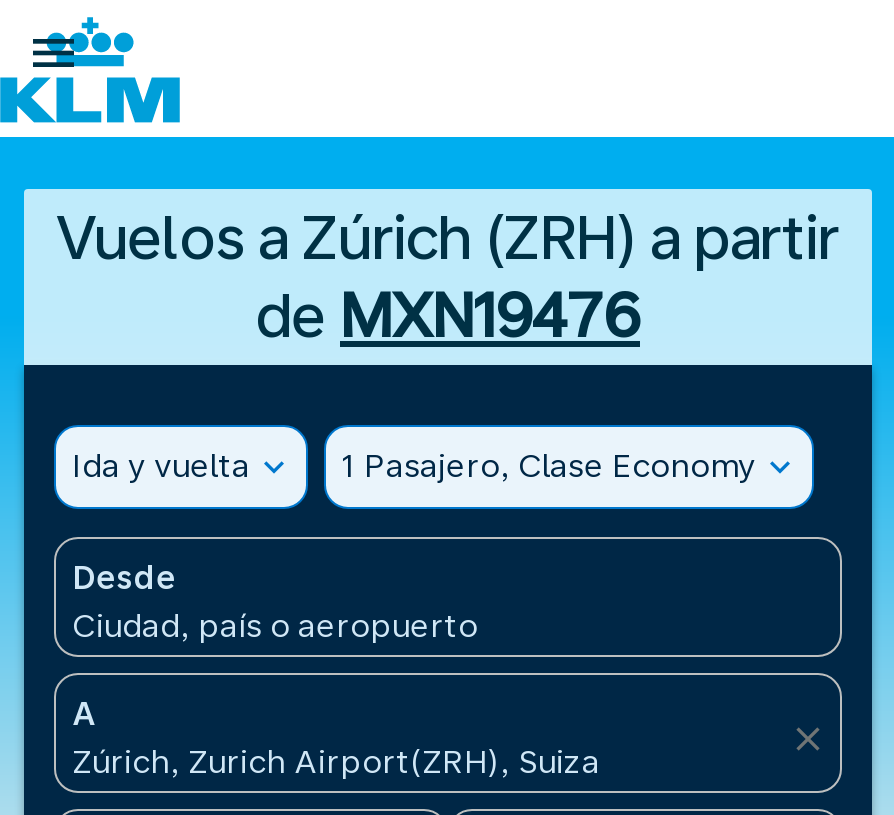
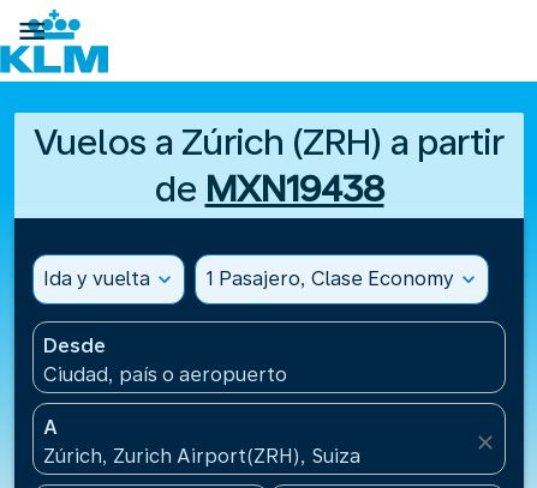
- de MXN19476
+ de MXN19438
